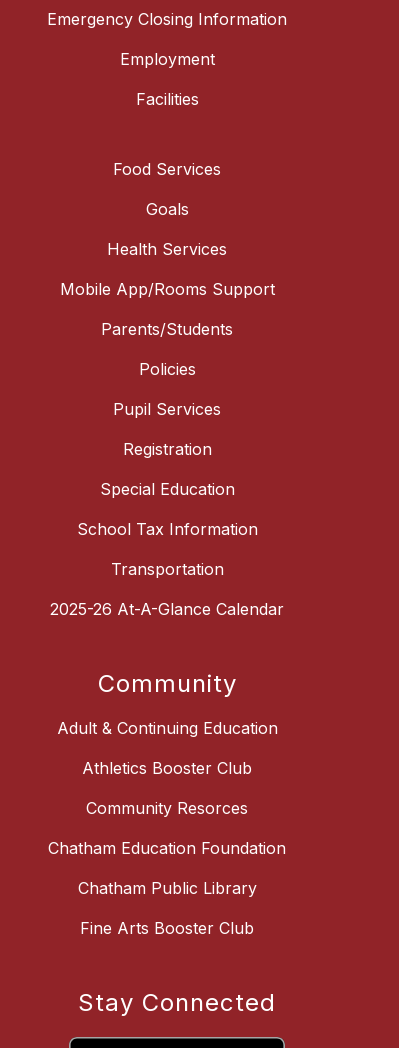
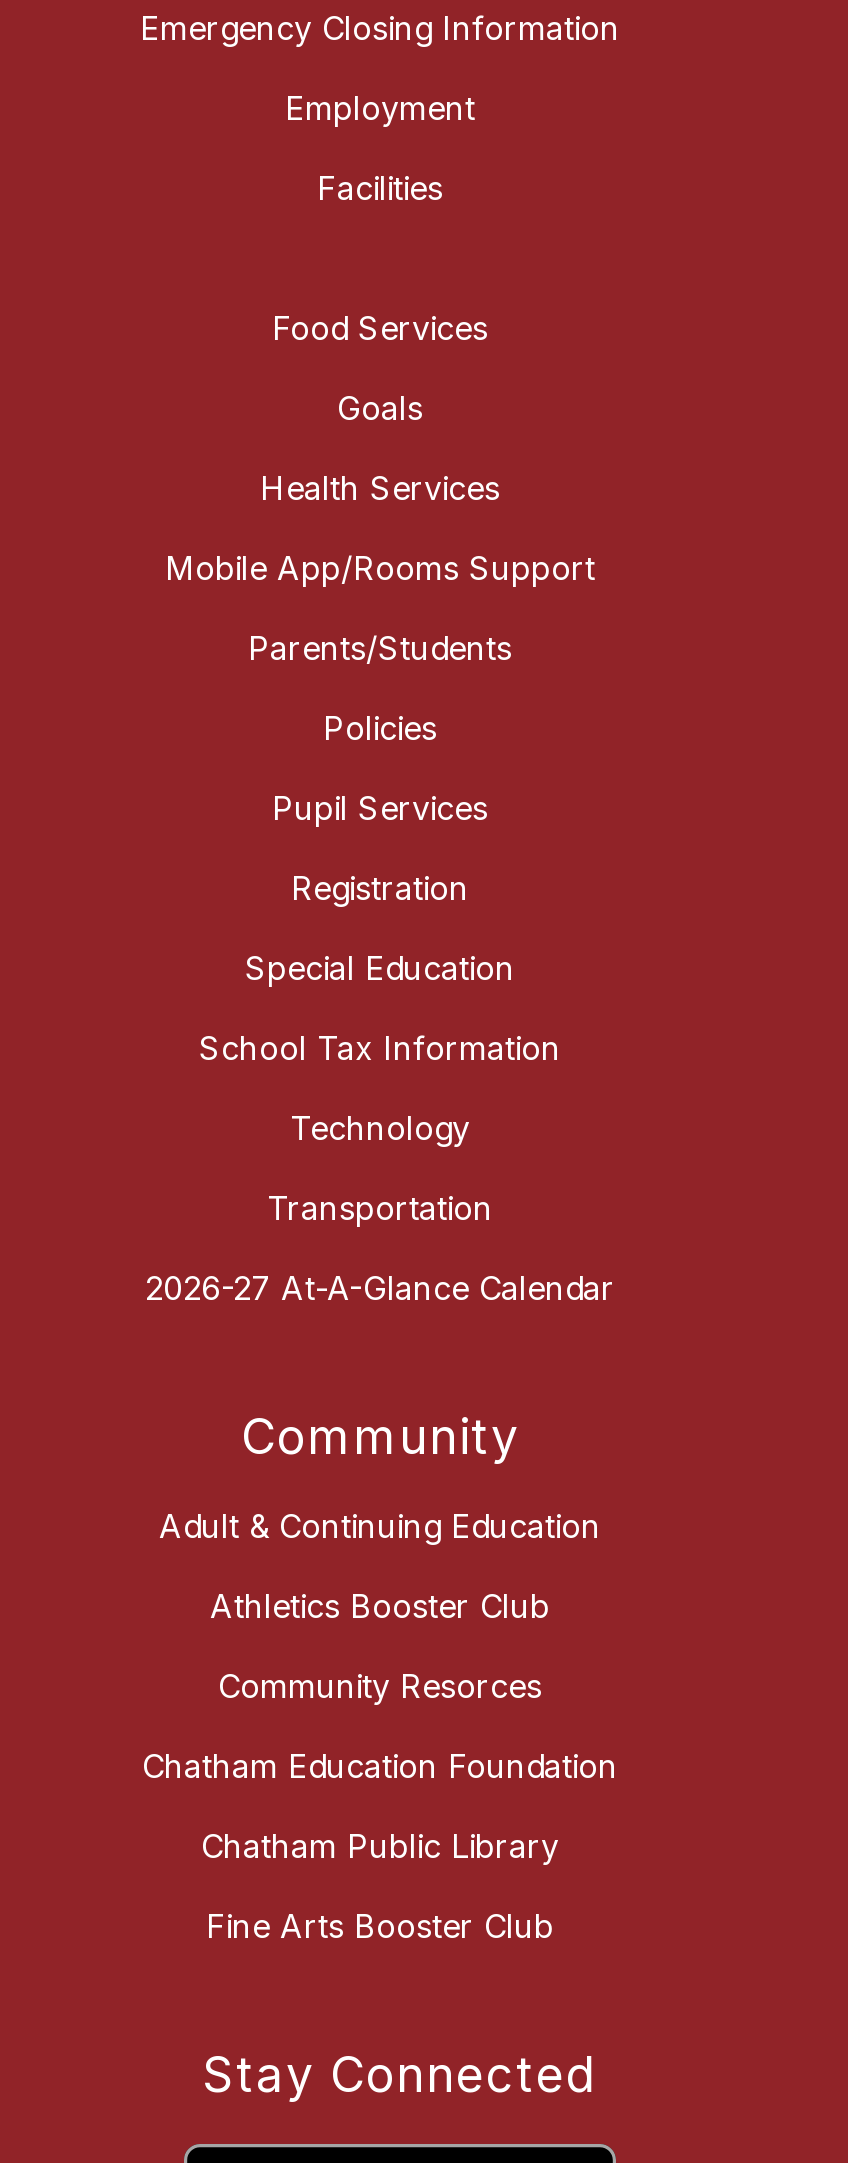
+ Technology

- 2025-26 At-A-Glance Calendar
+ 2026-27 At-A-Glance Calendar
